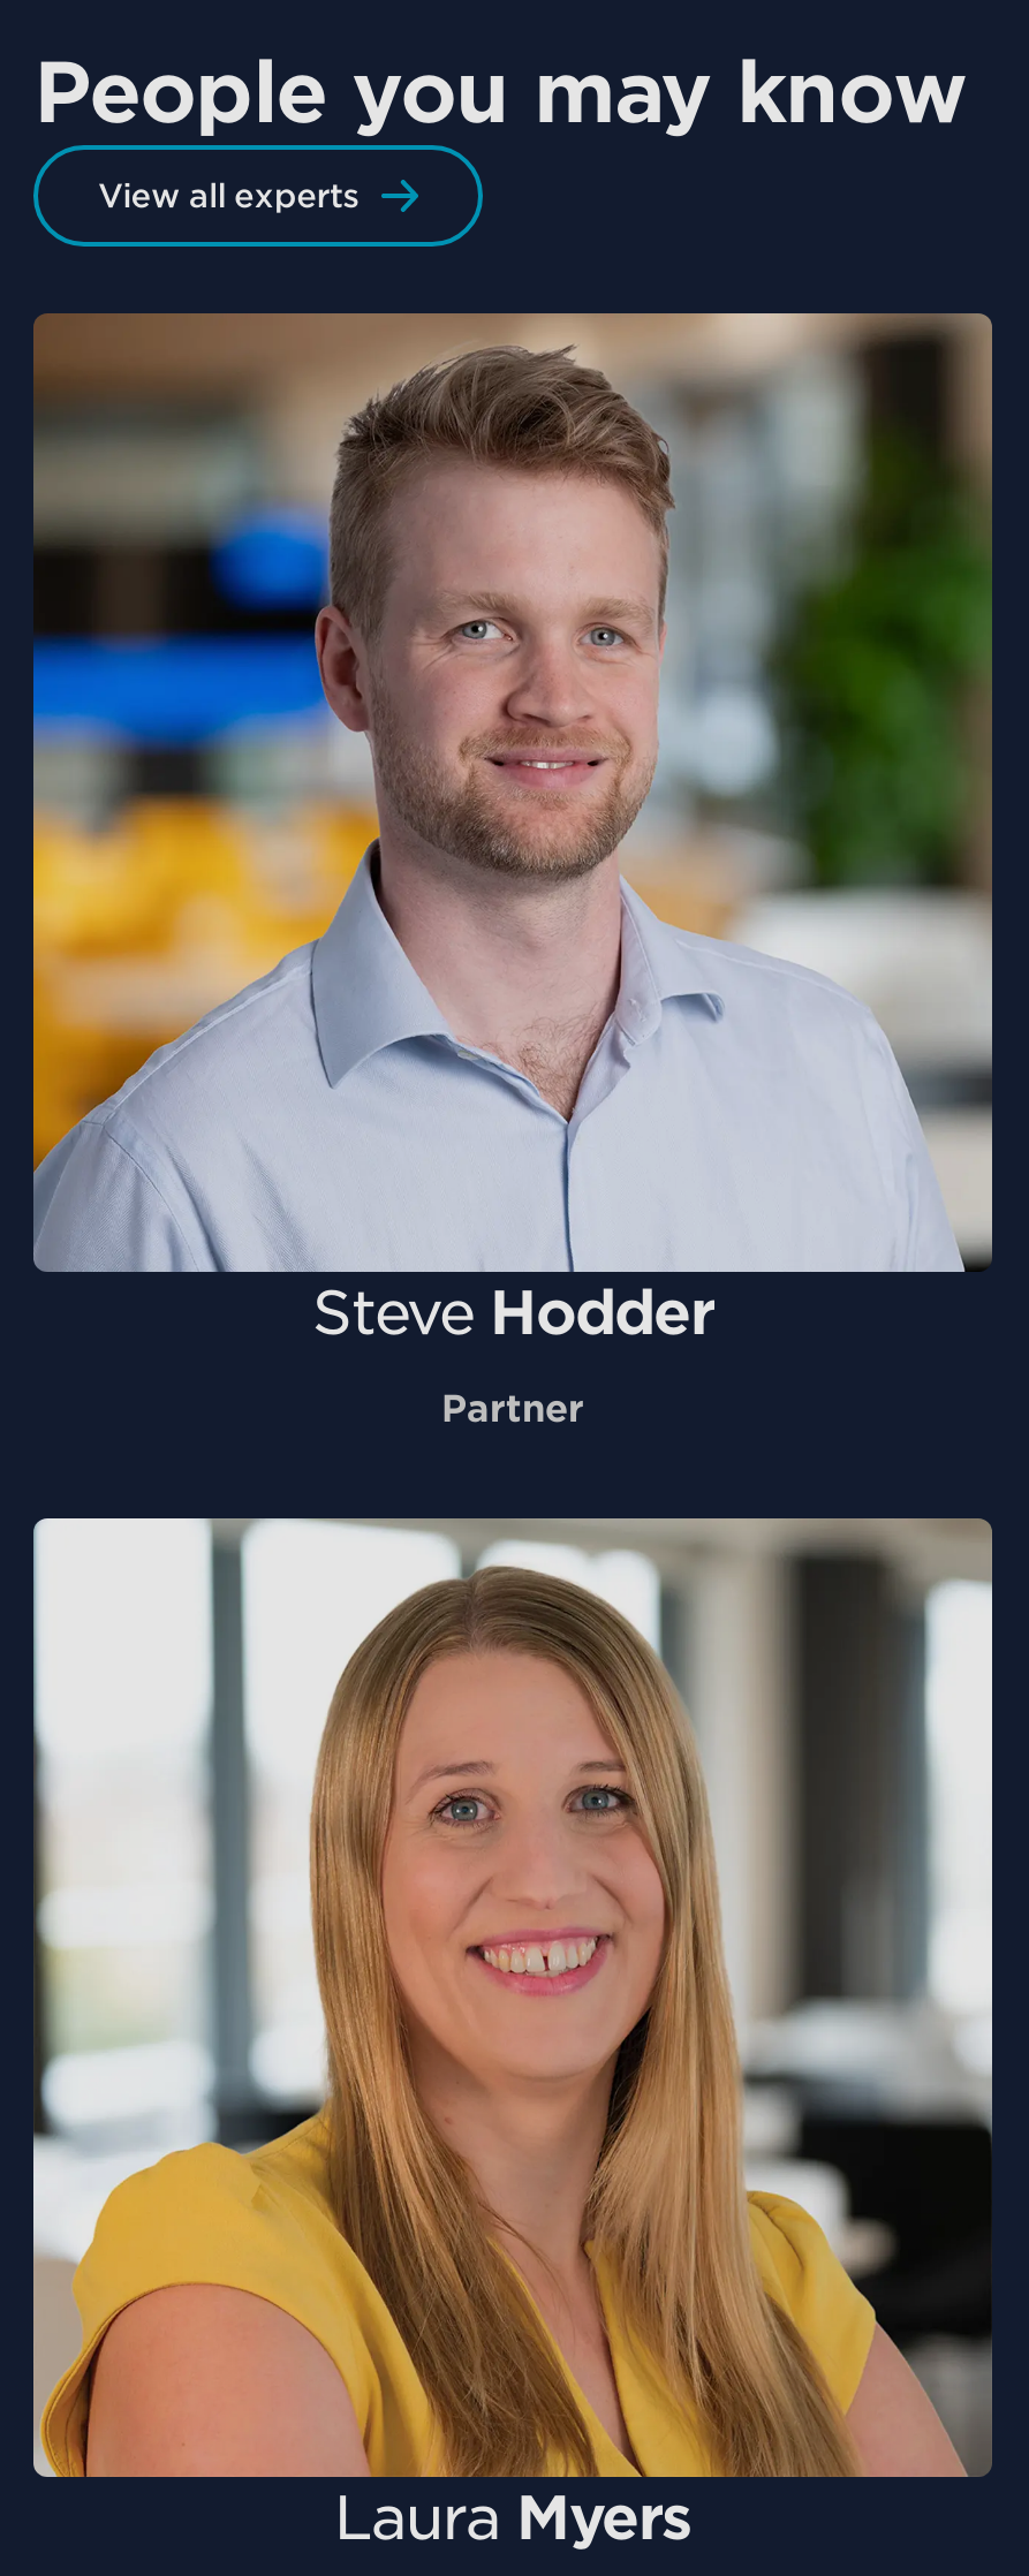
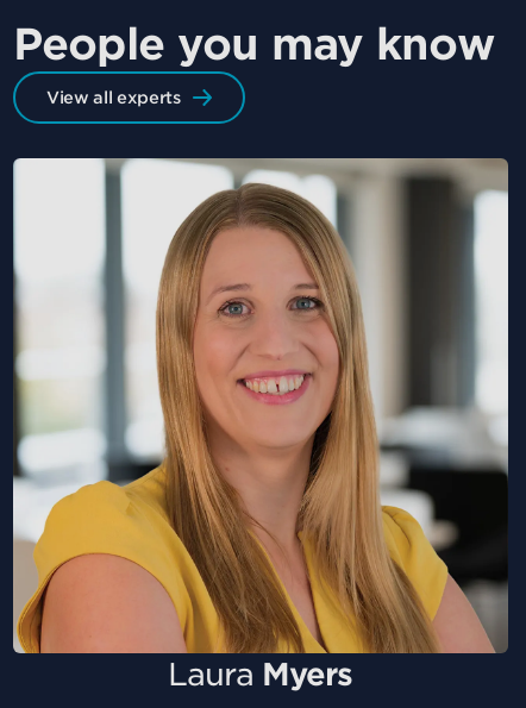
- [image]
- Steve Hodder
- Partner
